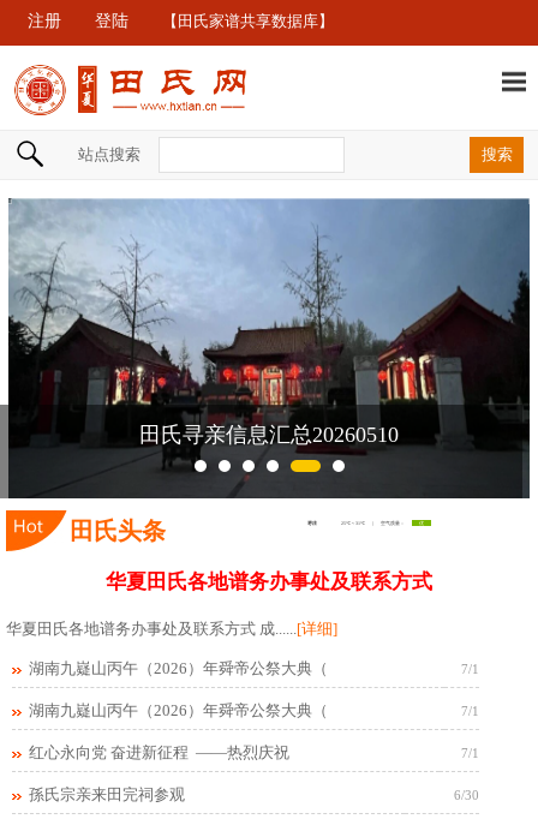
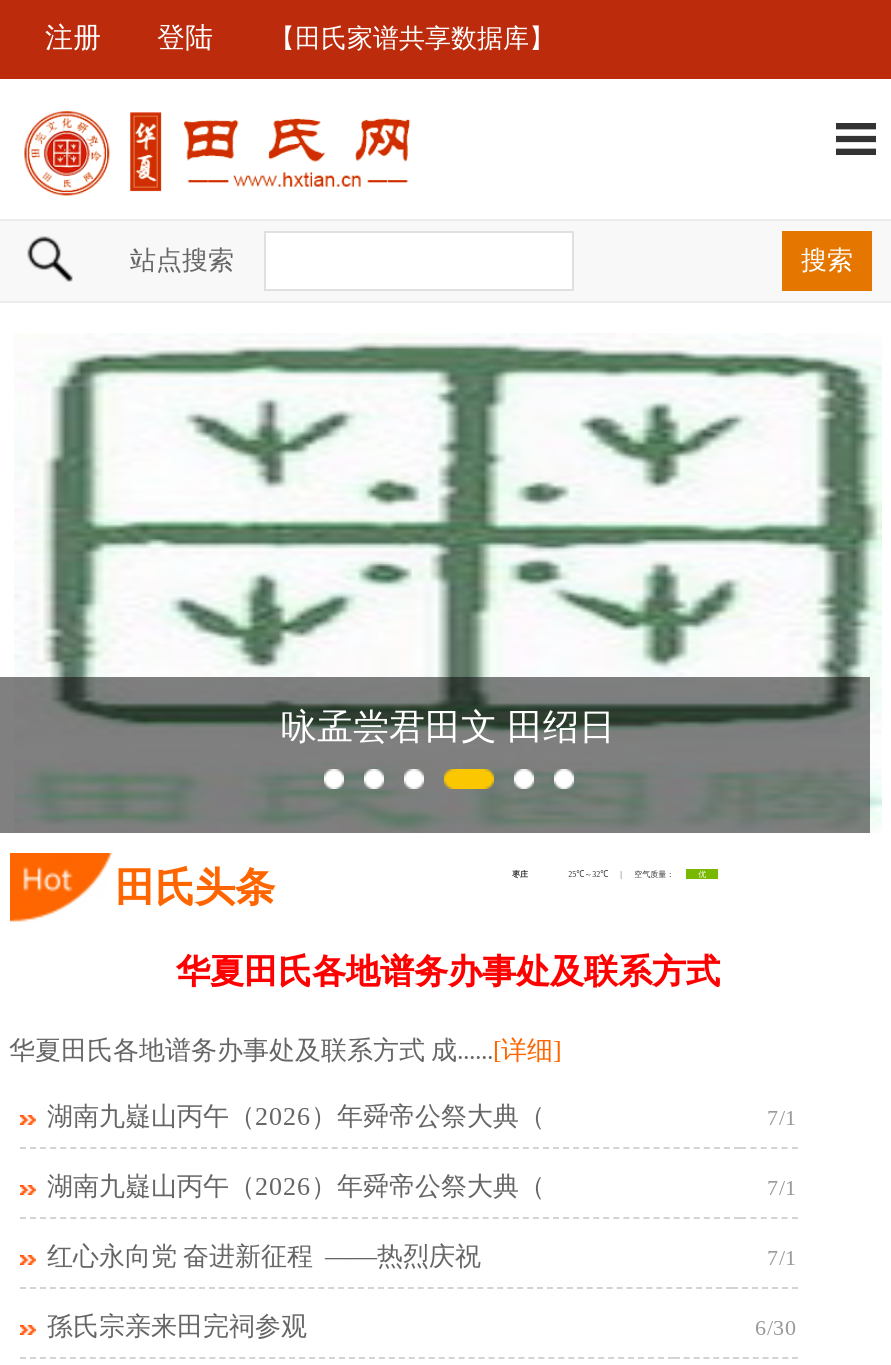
- [image]
- 田氏寻亲信息汇总20260510
+ [image]
+ 咏孟尝君田文 田绍日
